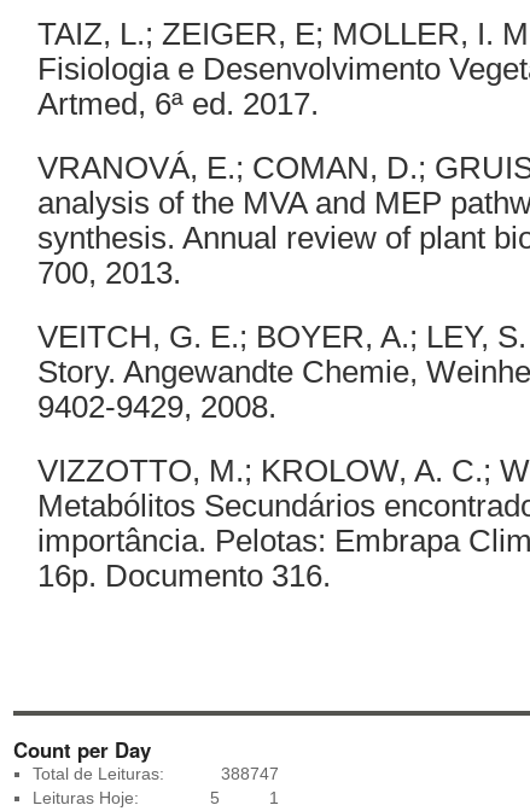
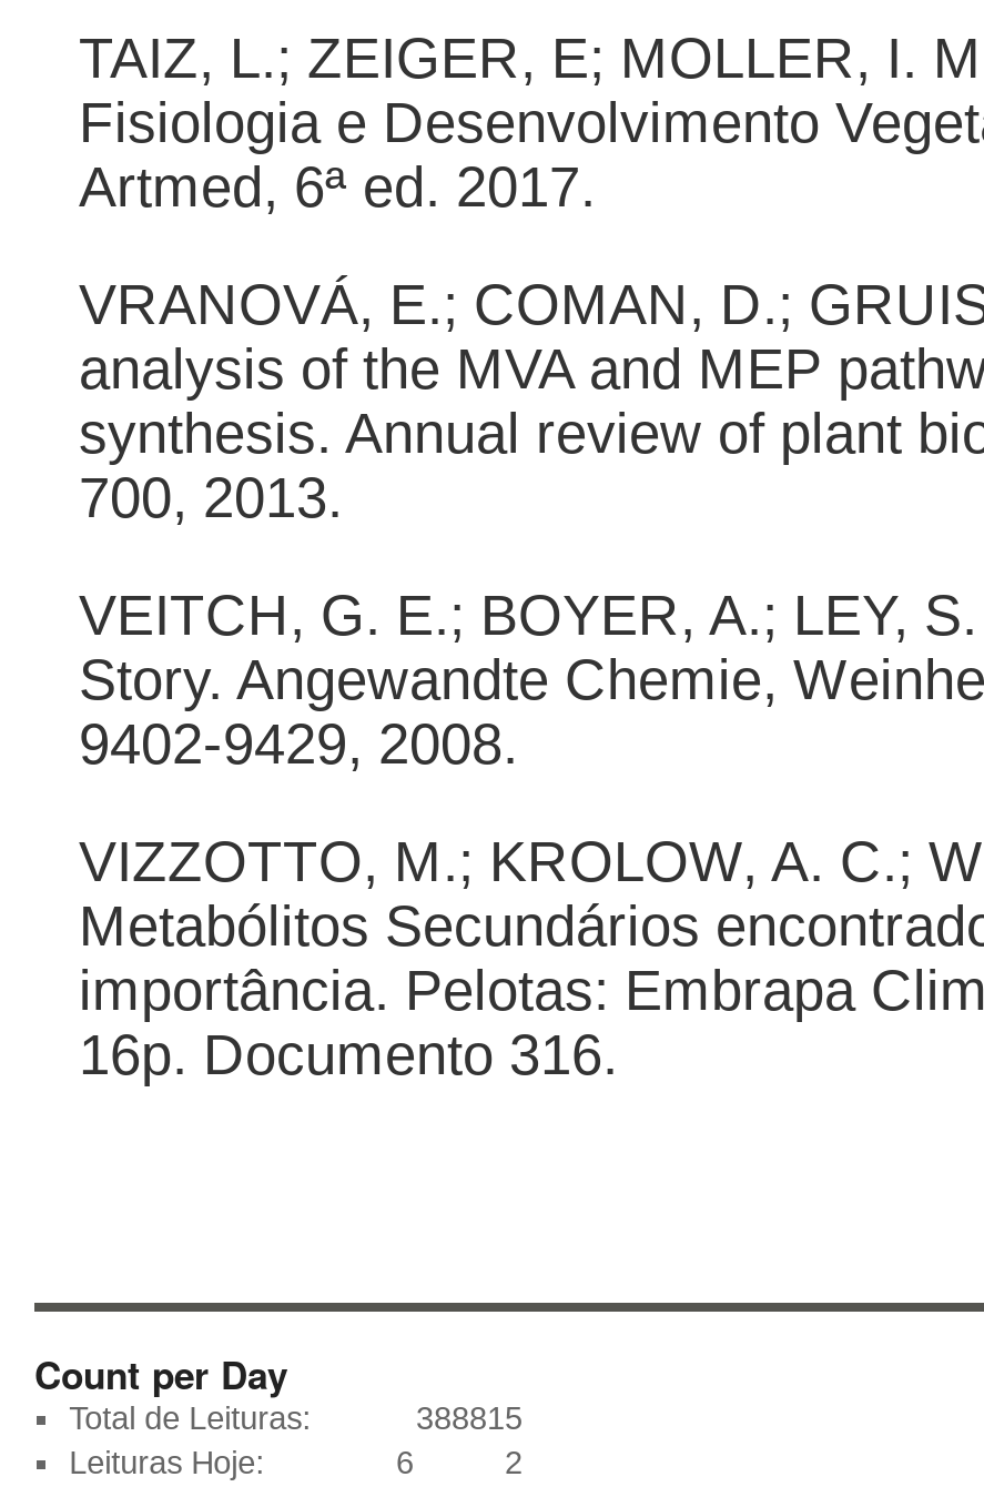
- 388747
+ 388815

- 5
+ 6

- 1
+ 2
